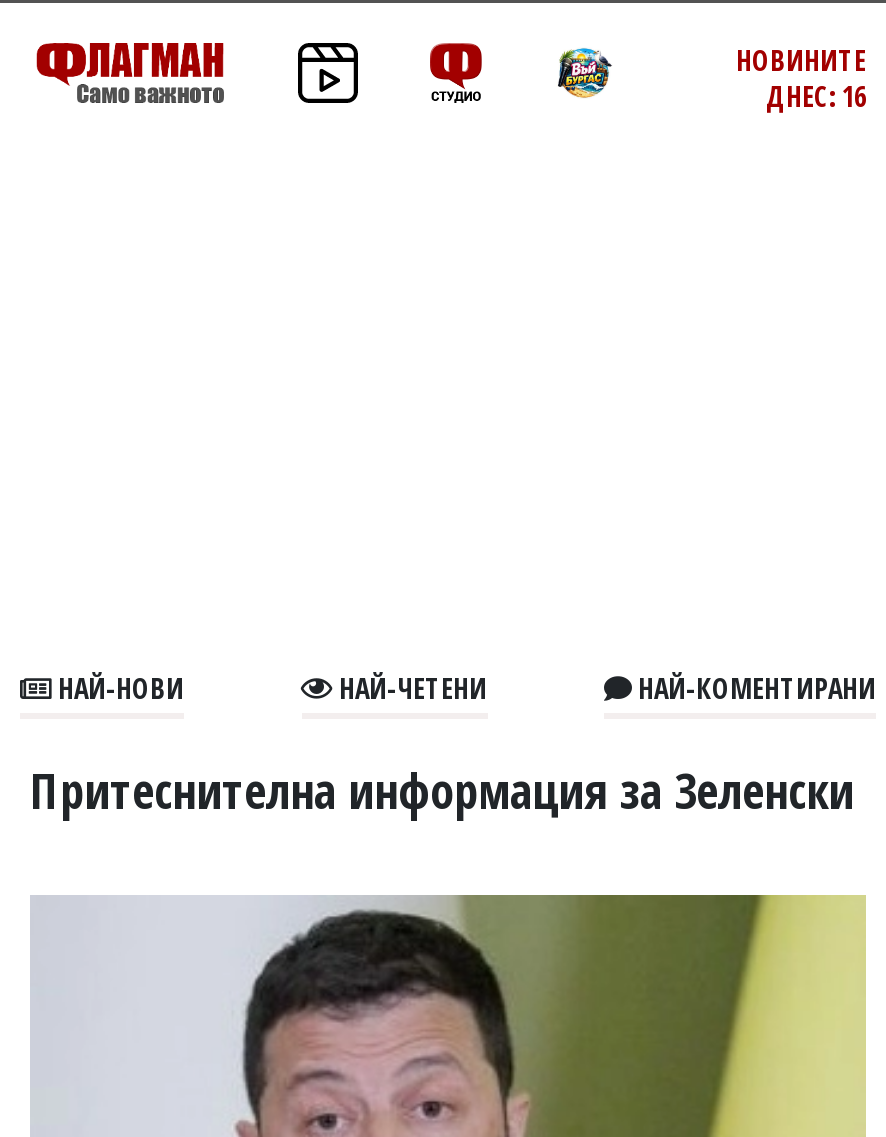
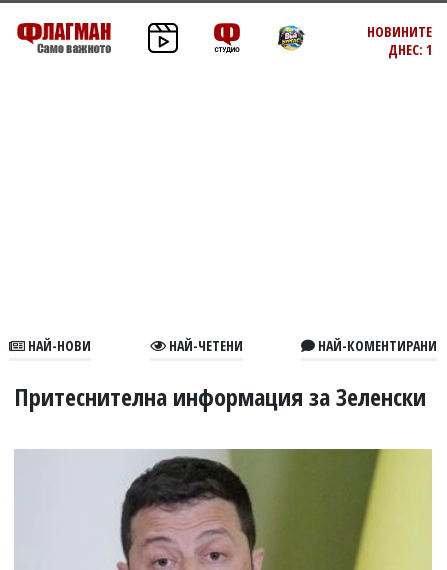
- ДНЕС: 16
+ ДНЕС: 1
